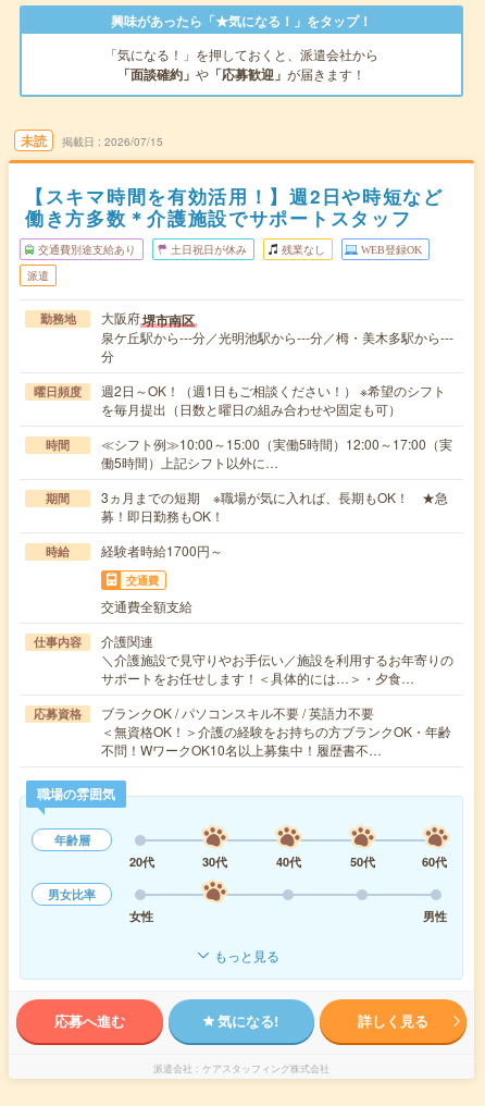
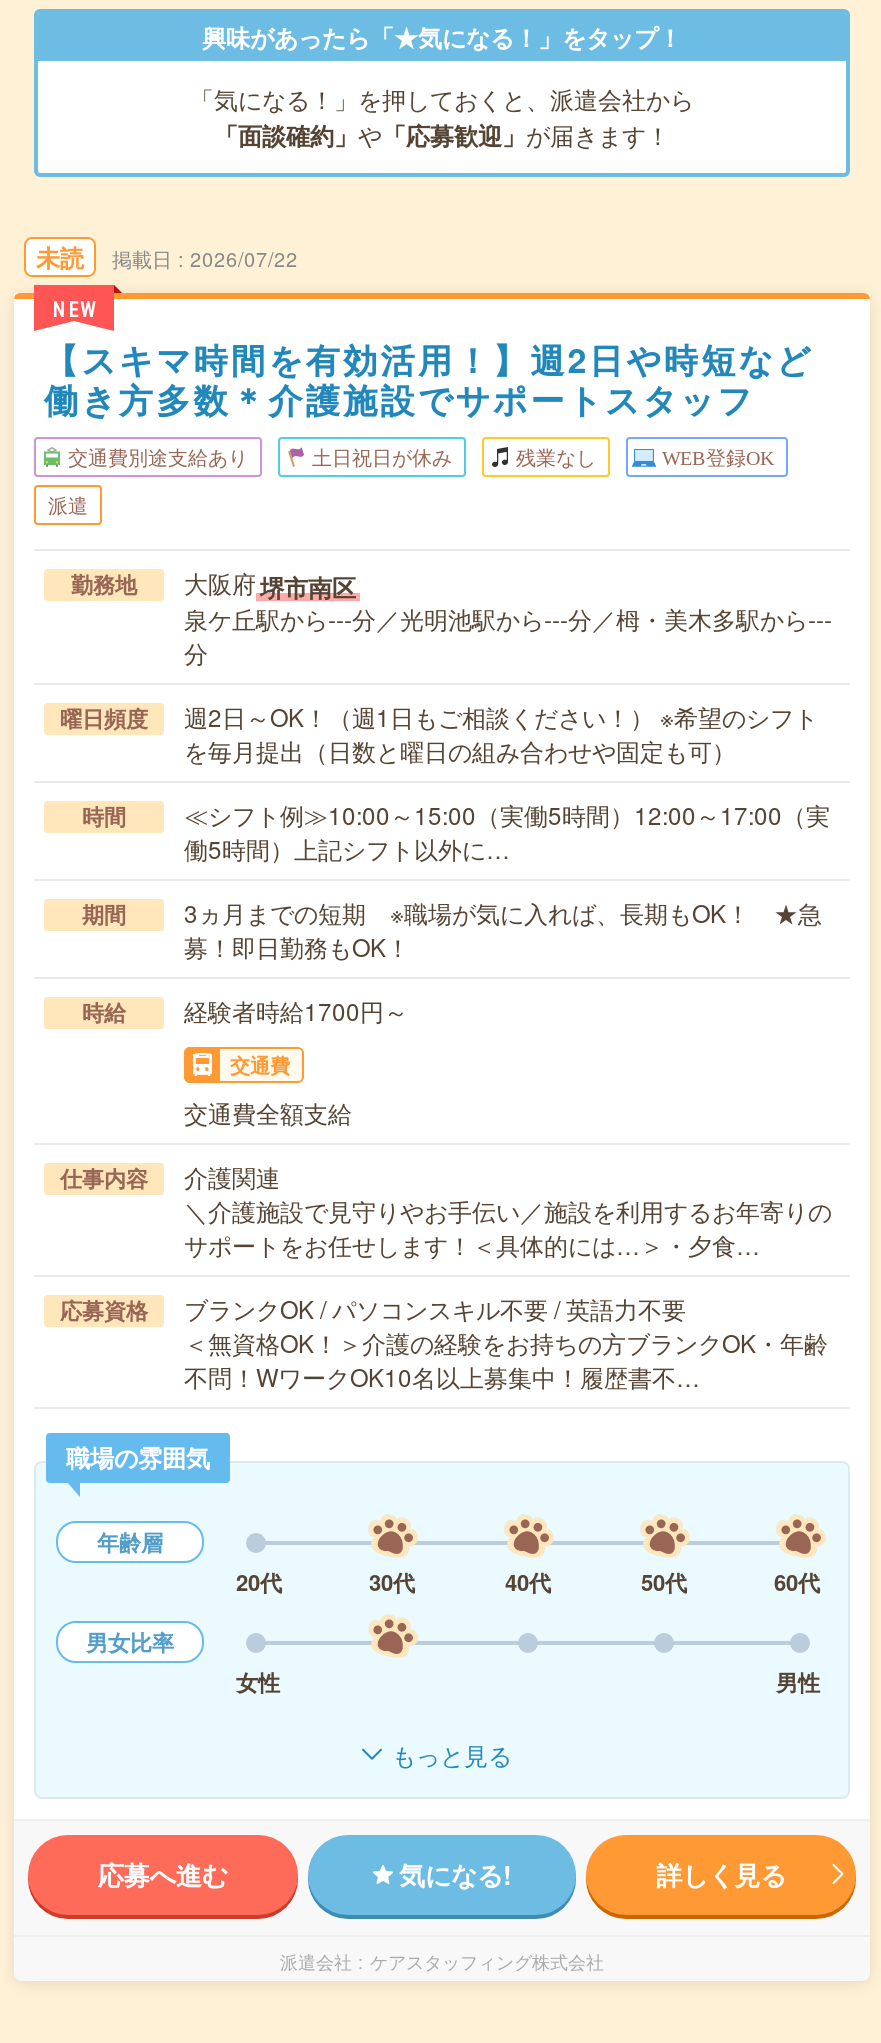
- 2026/07/15
+ 2026/07/22

+ NEW
